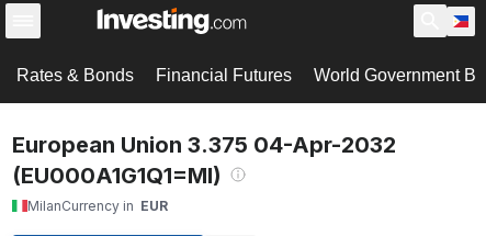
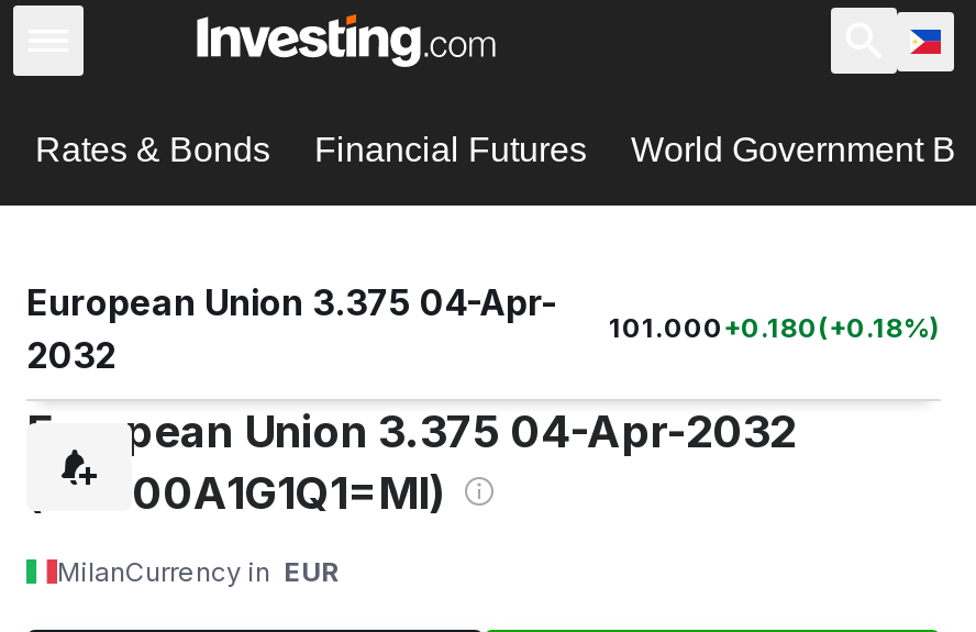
+ European Union 3.375 04-Apr-
+ 2032

+ 101.000+0.180(+0.18%)
